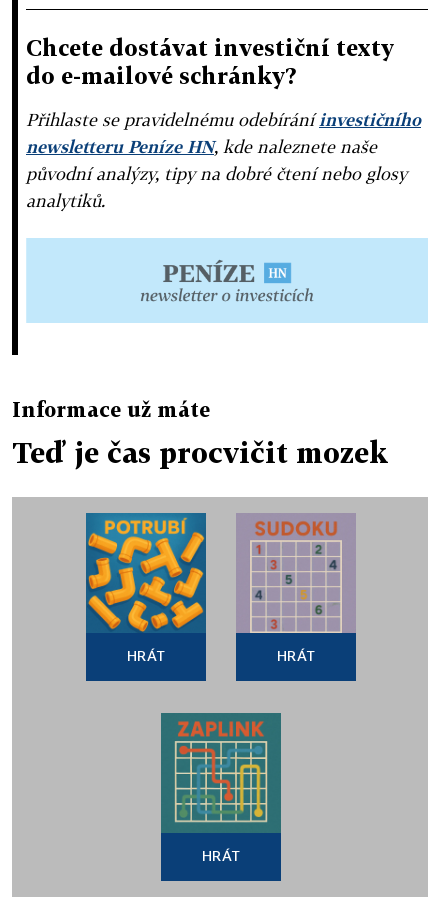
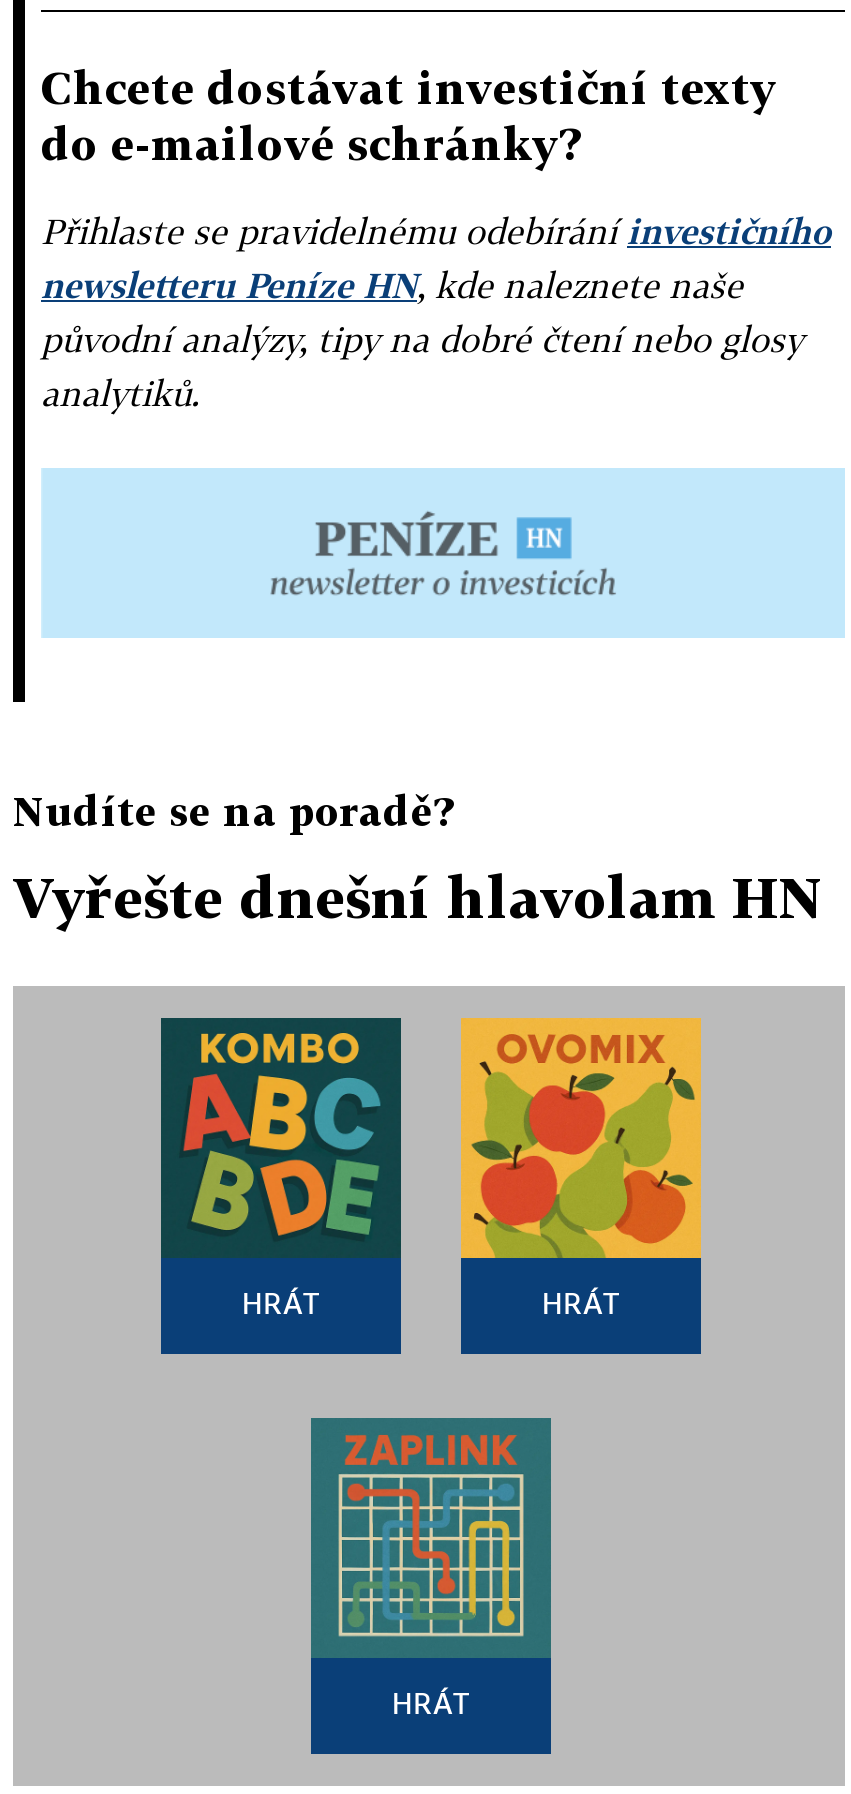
- Informace už máte
+ Nudíte se na poradě?

- Teď je čas procvičit mozek
+ Vyřešte dnešní hlavolam HN

- [image]
+ [image]

- [image]
+ [image]
